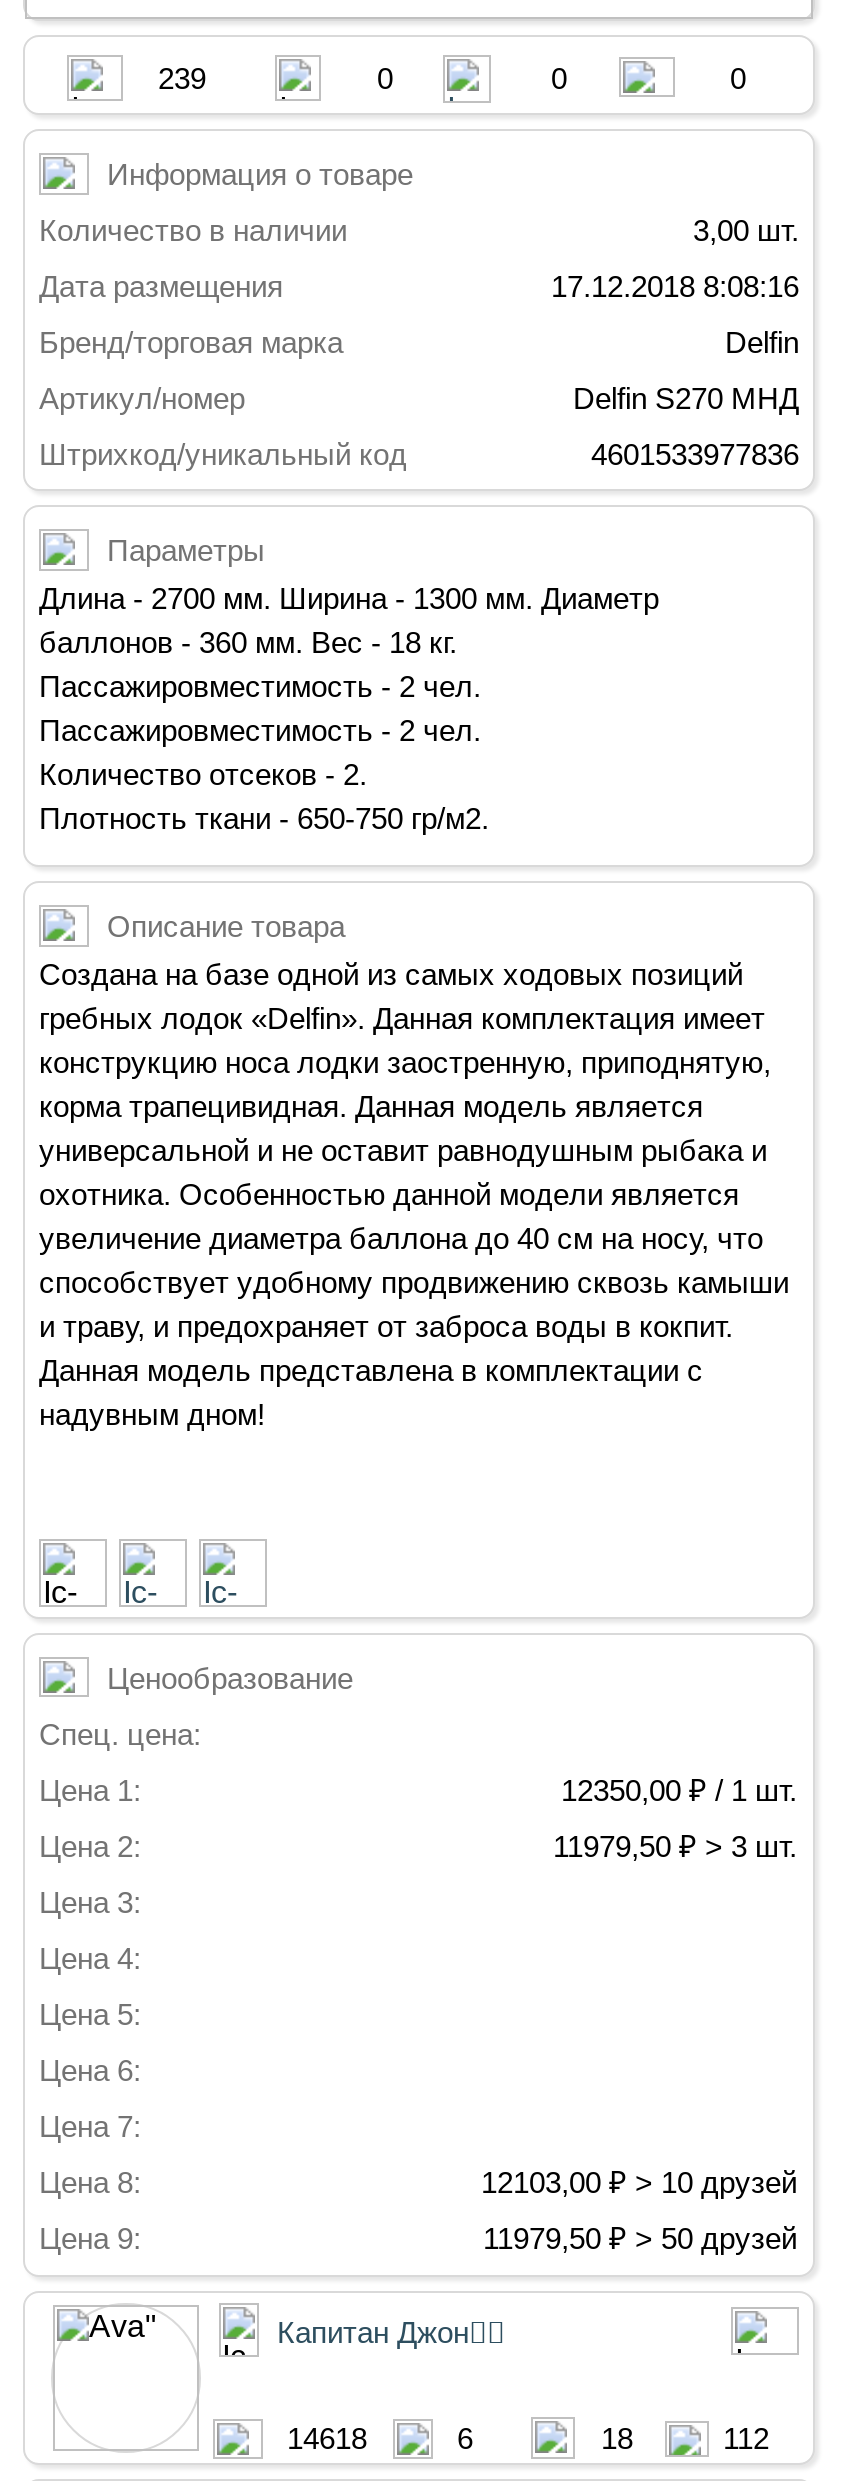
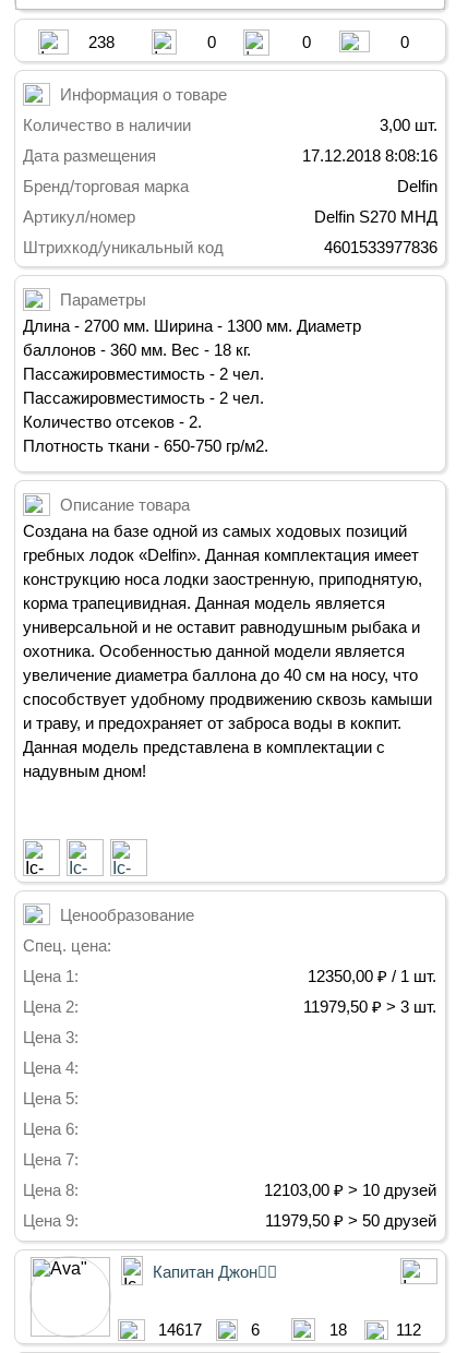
- 239
+ 238

- 14618
+ 14617
